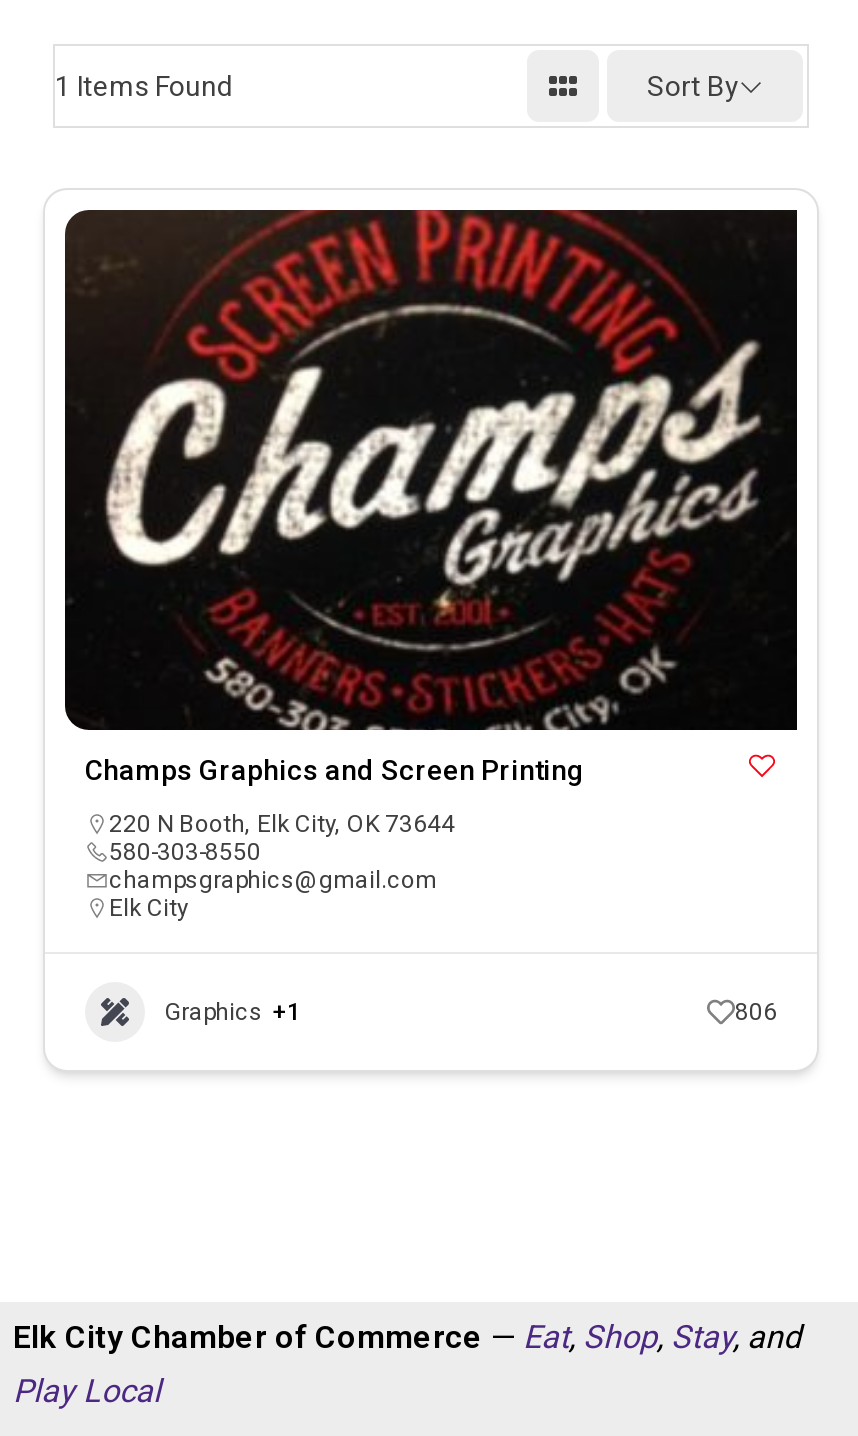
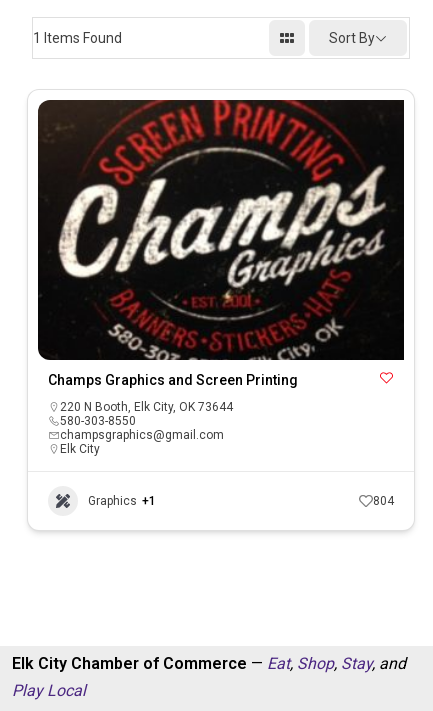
- 806
+ 804
